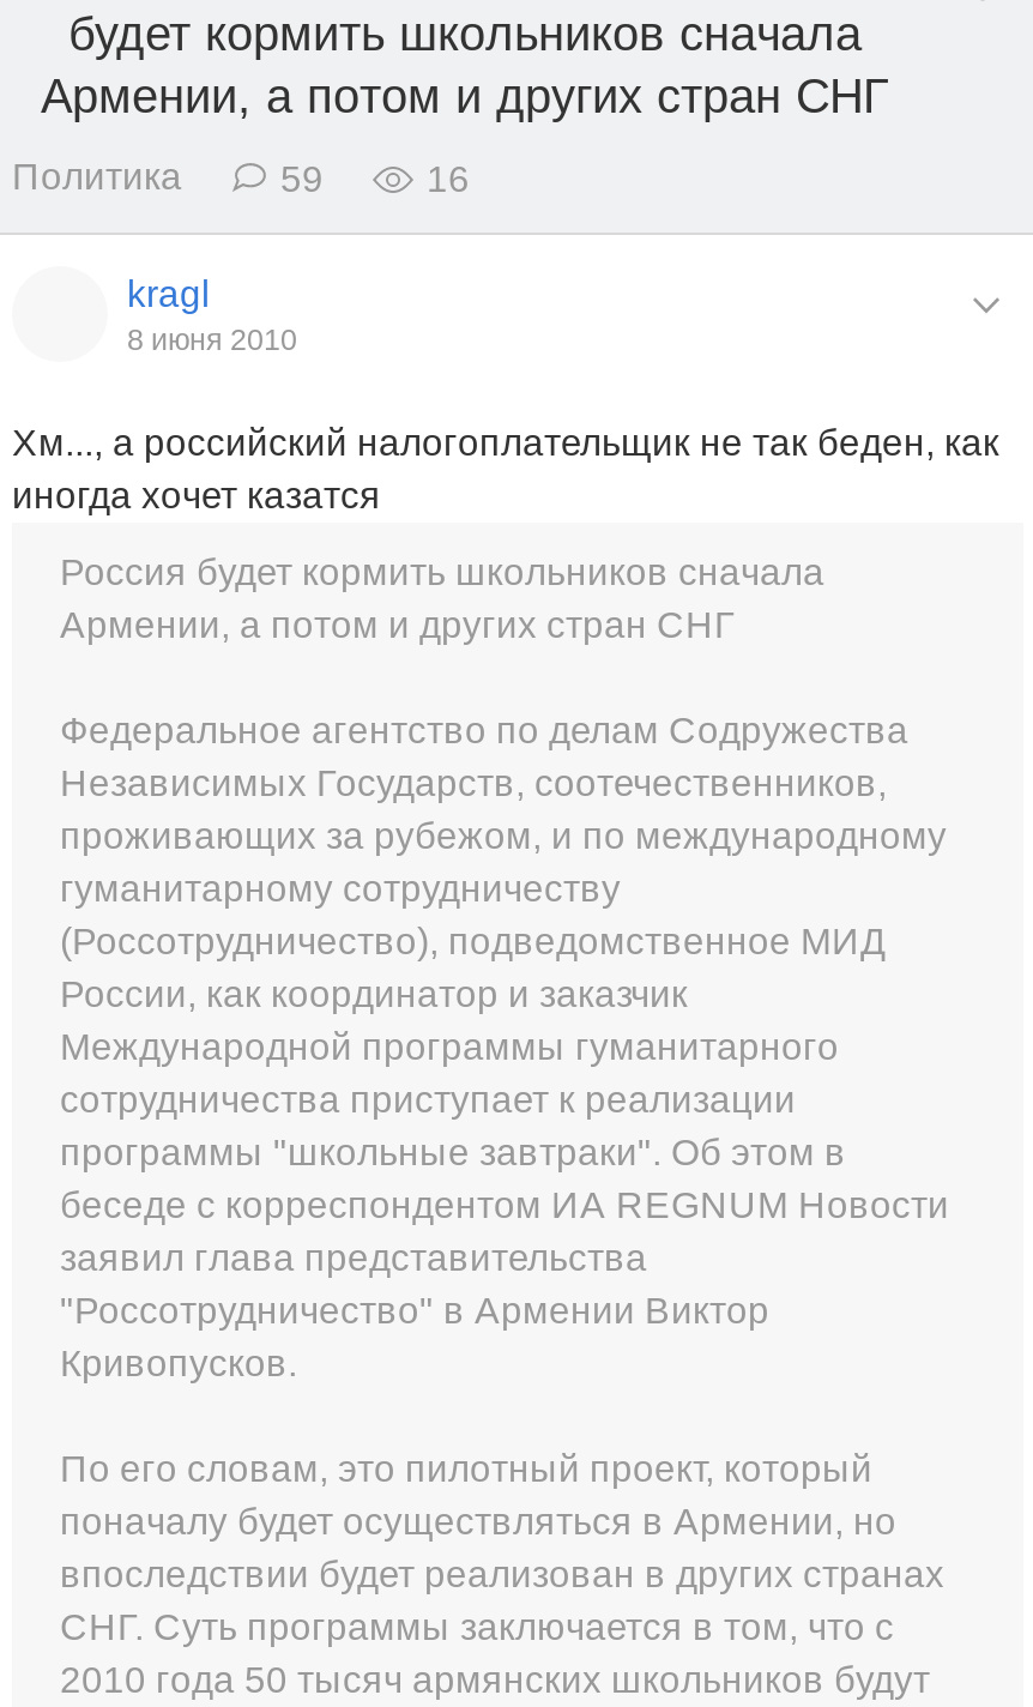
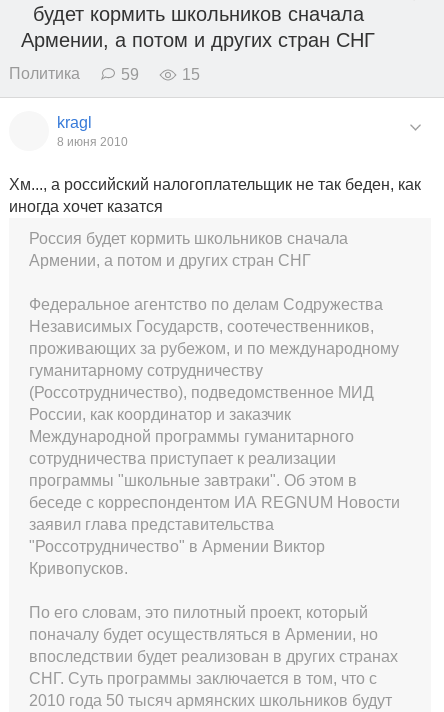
- 16
+ 15
